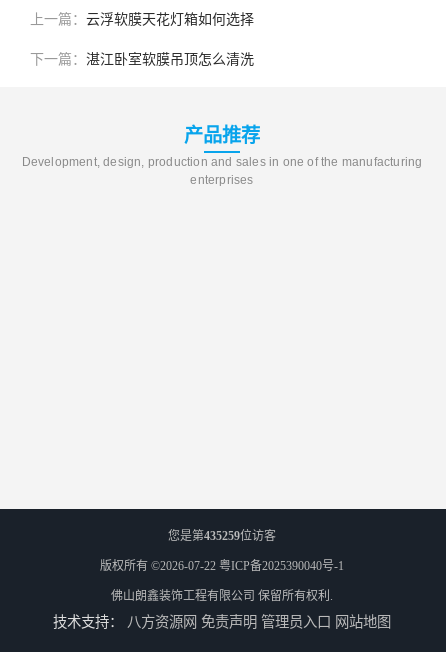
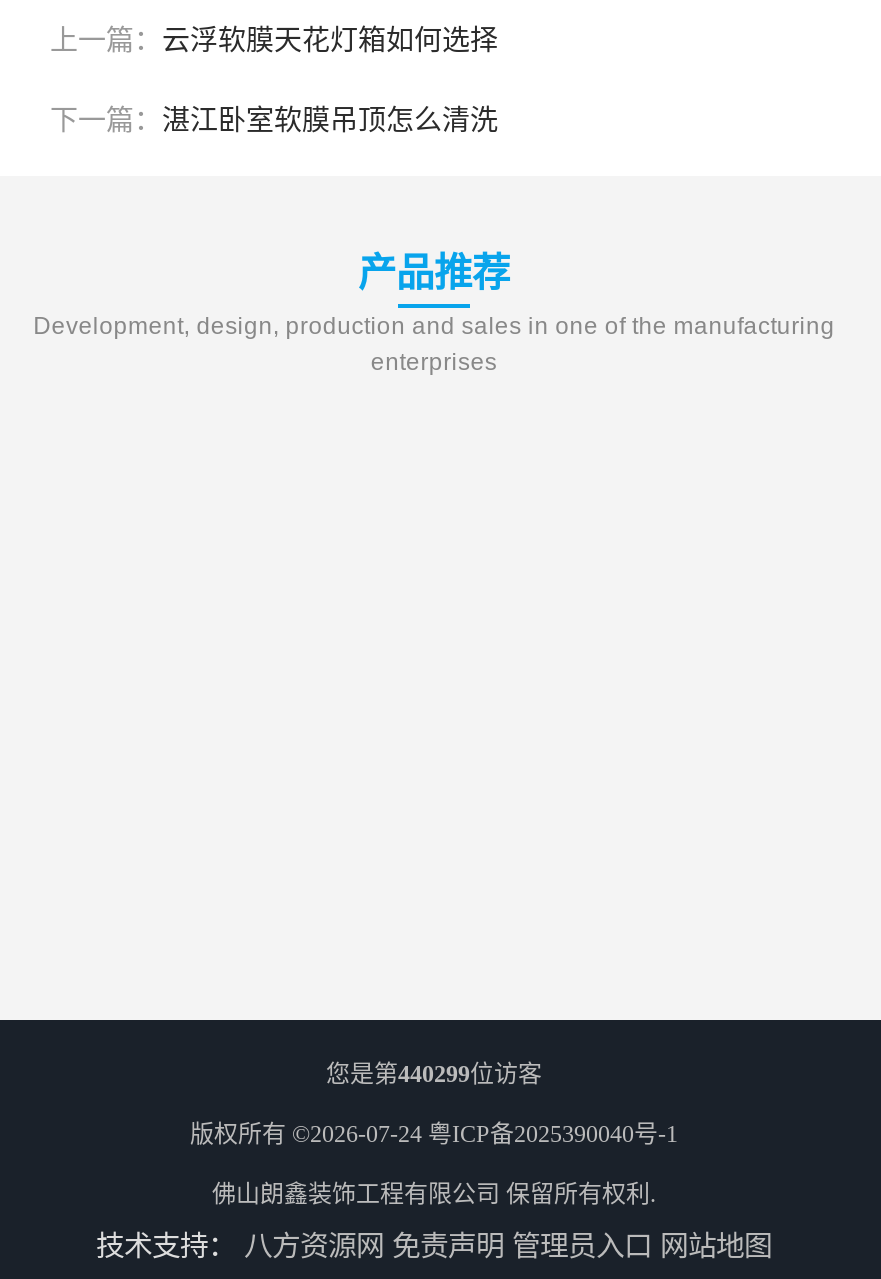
- 您是第435259位访客
+ 您是第440299位访客

- 版权所有 ©2026-07-22粤ICP备2025390040号-1
+ 版权所有 ©2026-07-24粤ICP备2025390040号-1
